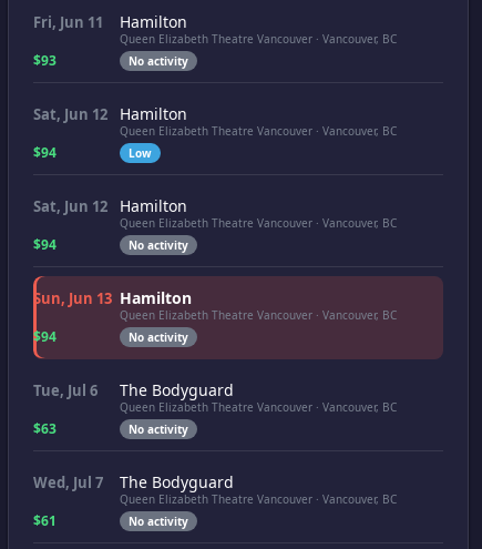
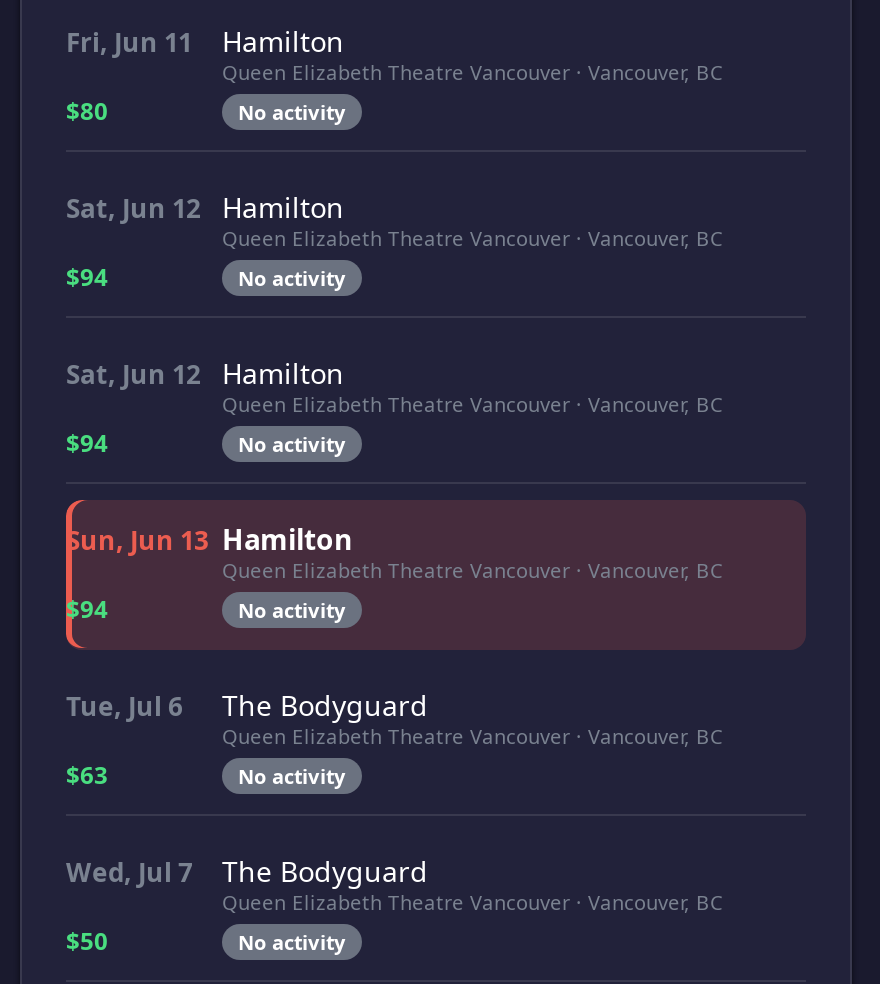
- $93
+ $80

- Low
+ No activity

- $61
+ $50
